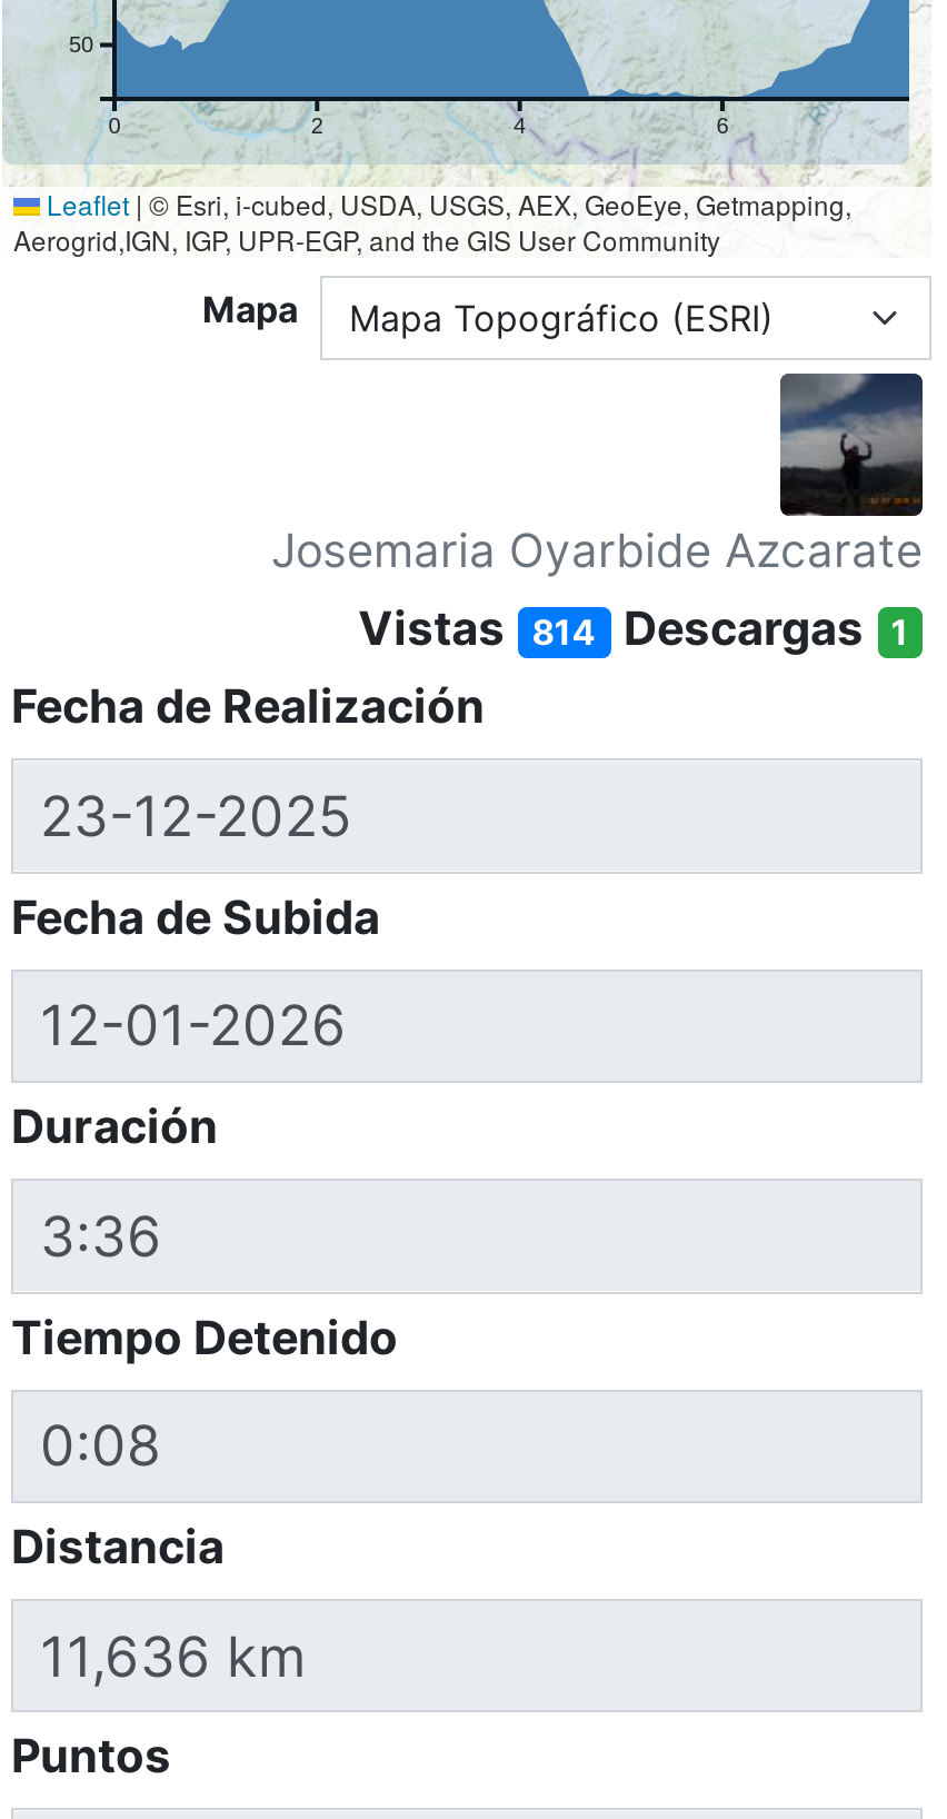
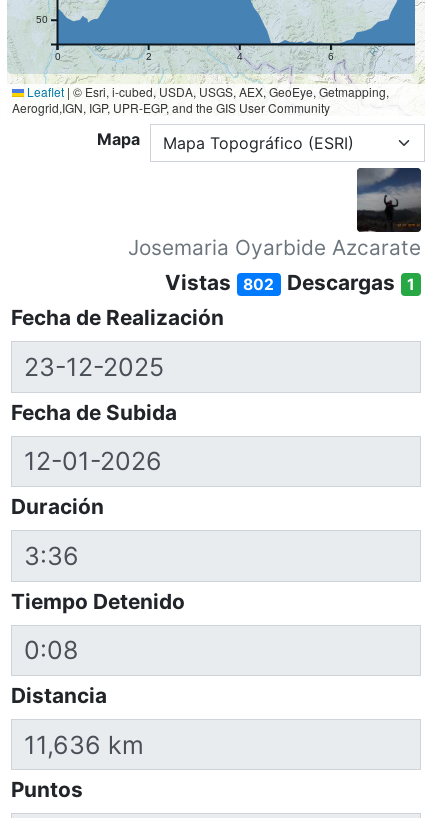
- Vistas 814 Descargas 1
+ Vistas 802 Descargas 1
